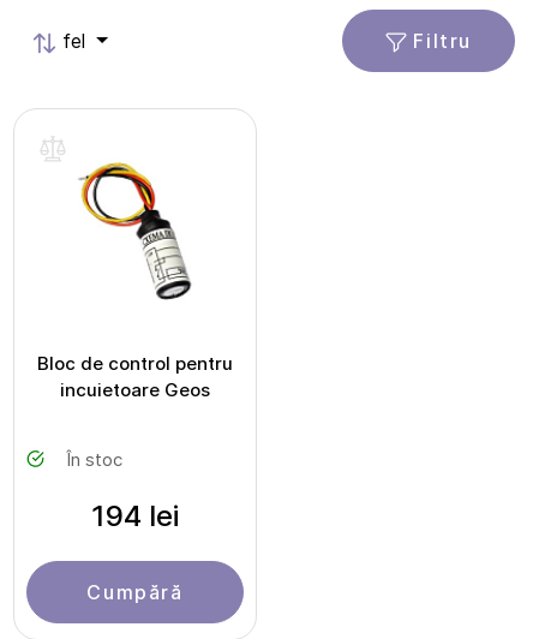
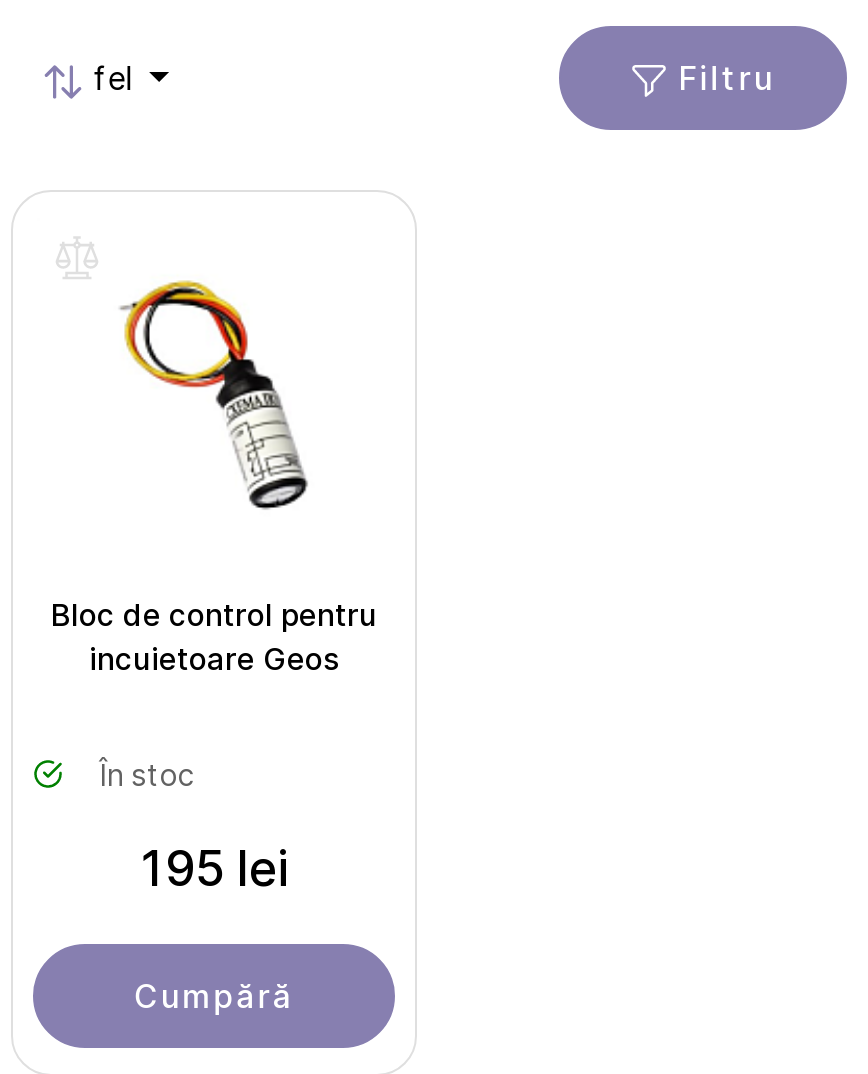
- 194 lei
+ 195 lei
